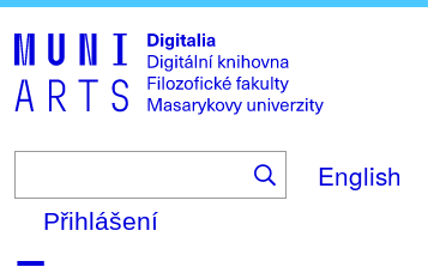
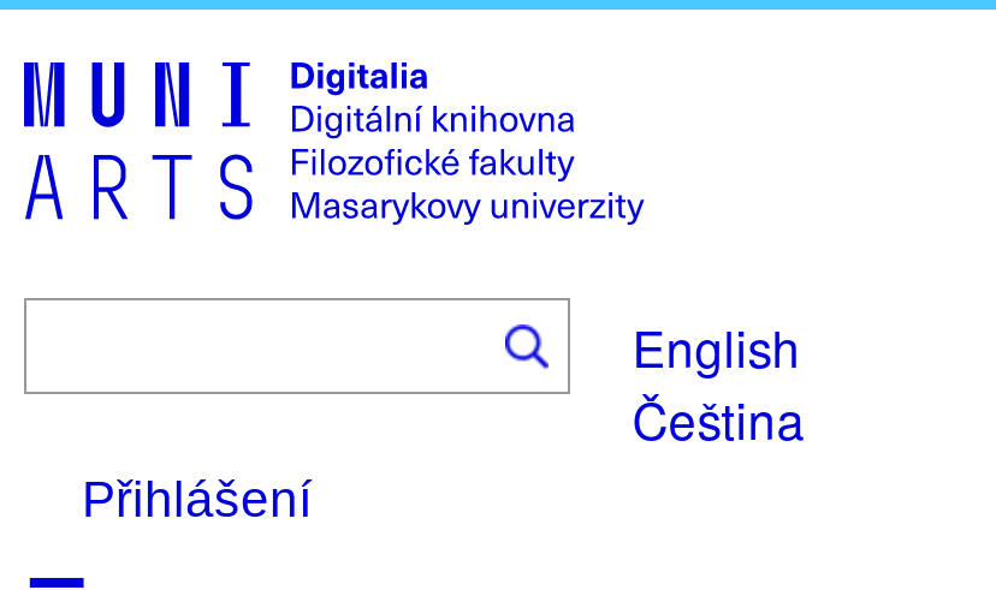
+ Čeština
